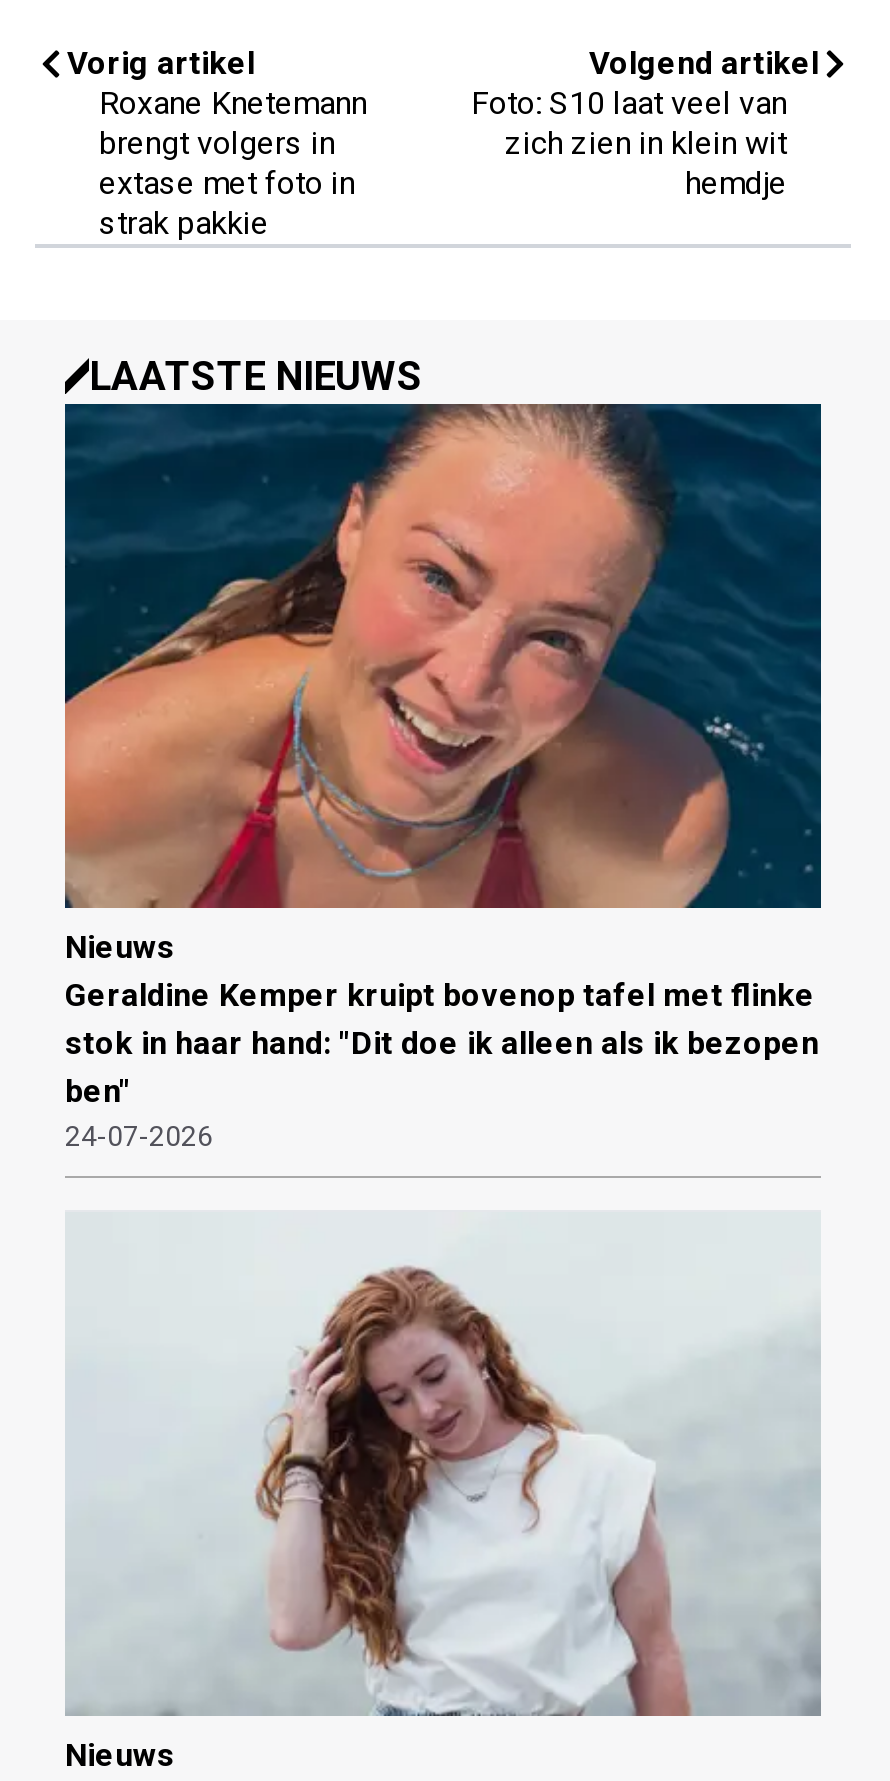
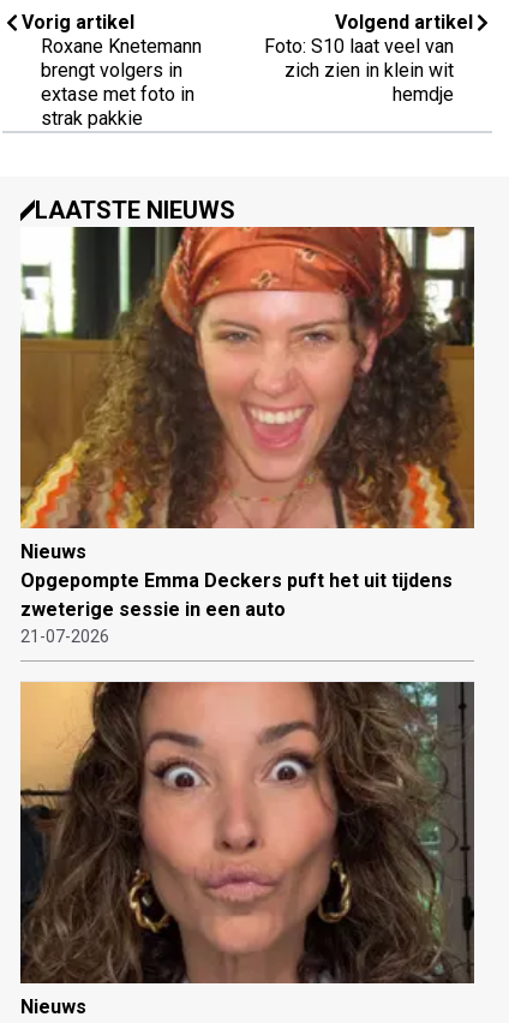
- [image]
- Geraldine Kemper kruipt bovenop tafel met flinke
- stok in haar hand: "Dit doe ik alleen als ik bezopen
- ben"
- 24-07-2026
+ [image]
+ Opgepompte Emma Deckers puft het uit tijdens
+ zweterige sessie in een auto
+ 21-07-2026

- [image]
+ [image]
